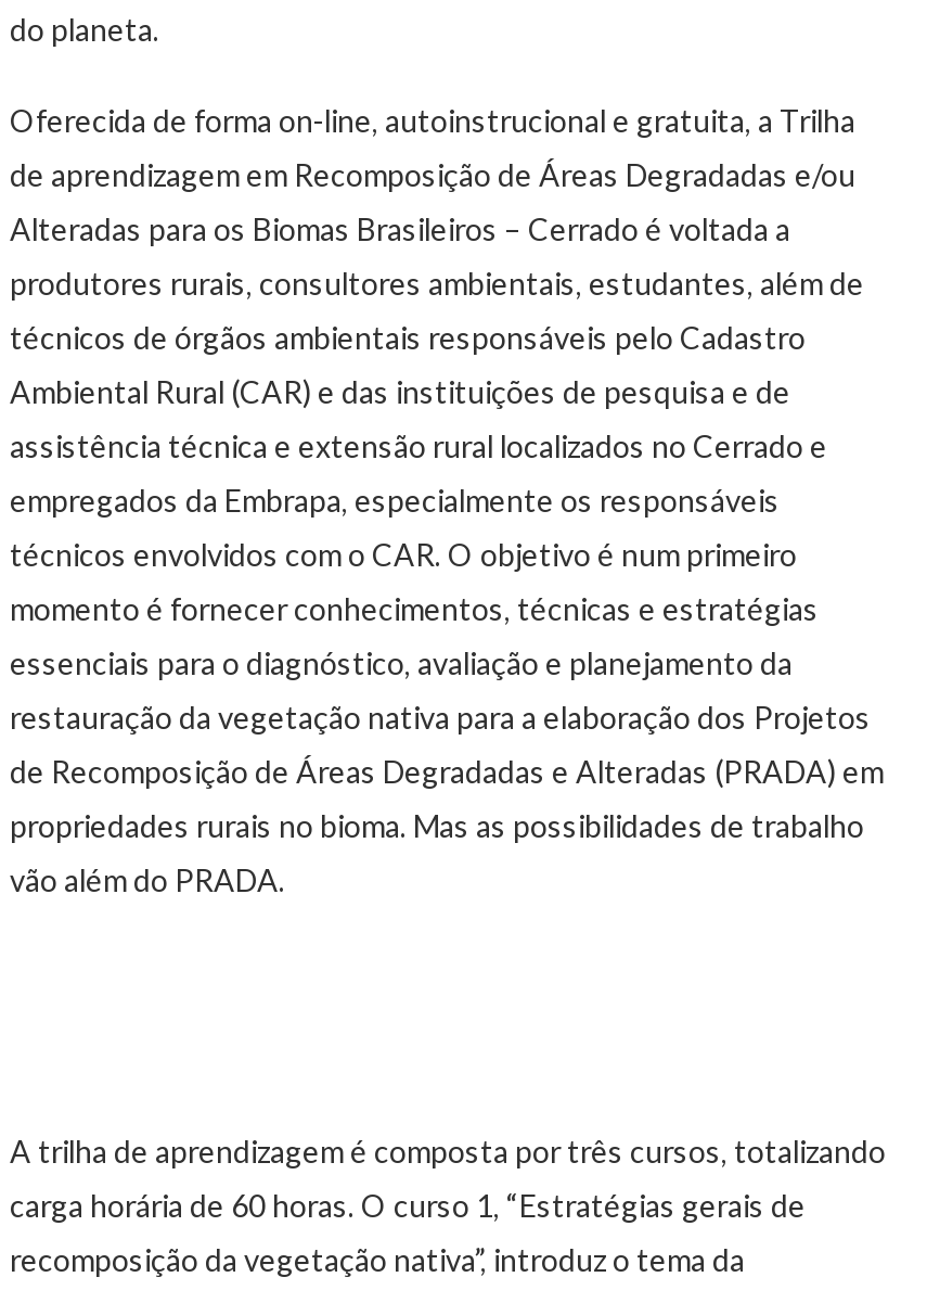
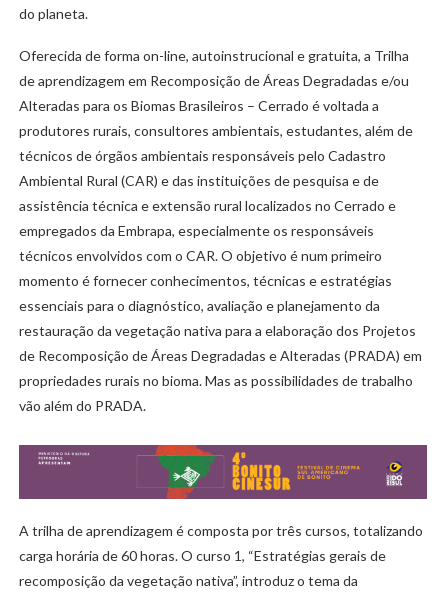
+ [image]
